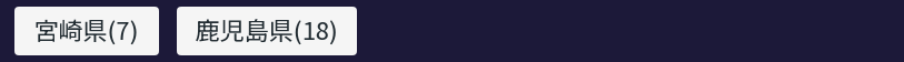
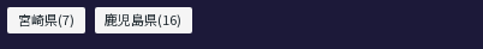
- 宮崎県(7) 鹿児島県(18)
+ 宮崎県(7) 鹿児島県(16)
